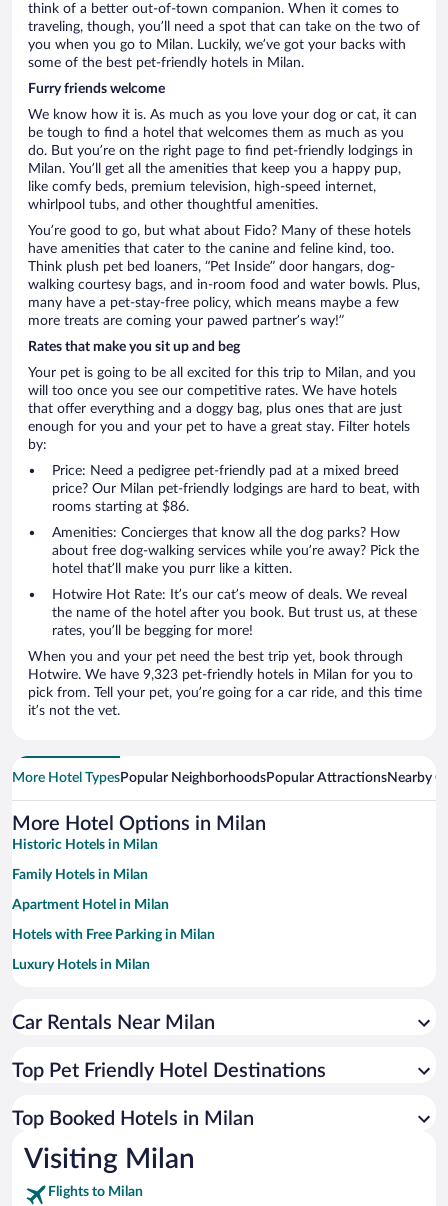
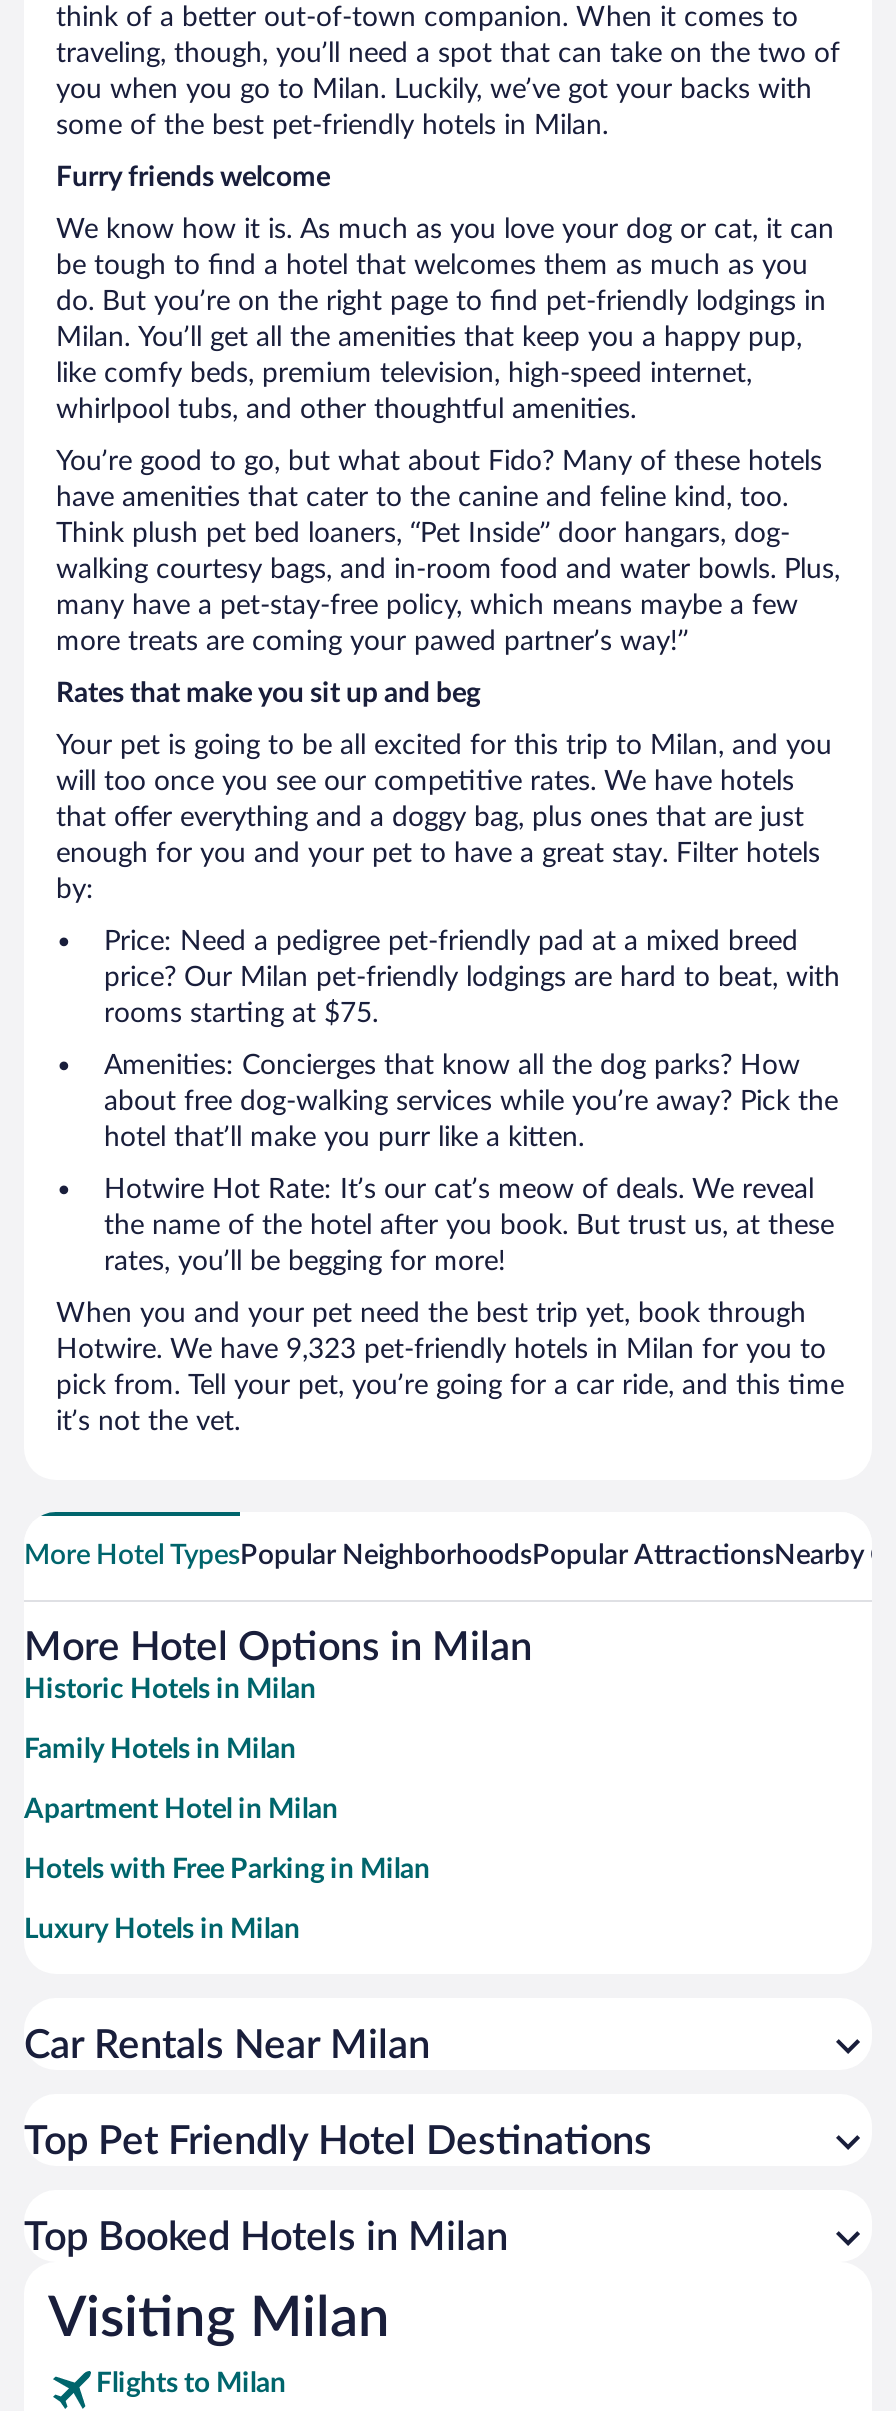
- rooms starting at $86.
+ rooms starting at $75.
